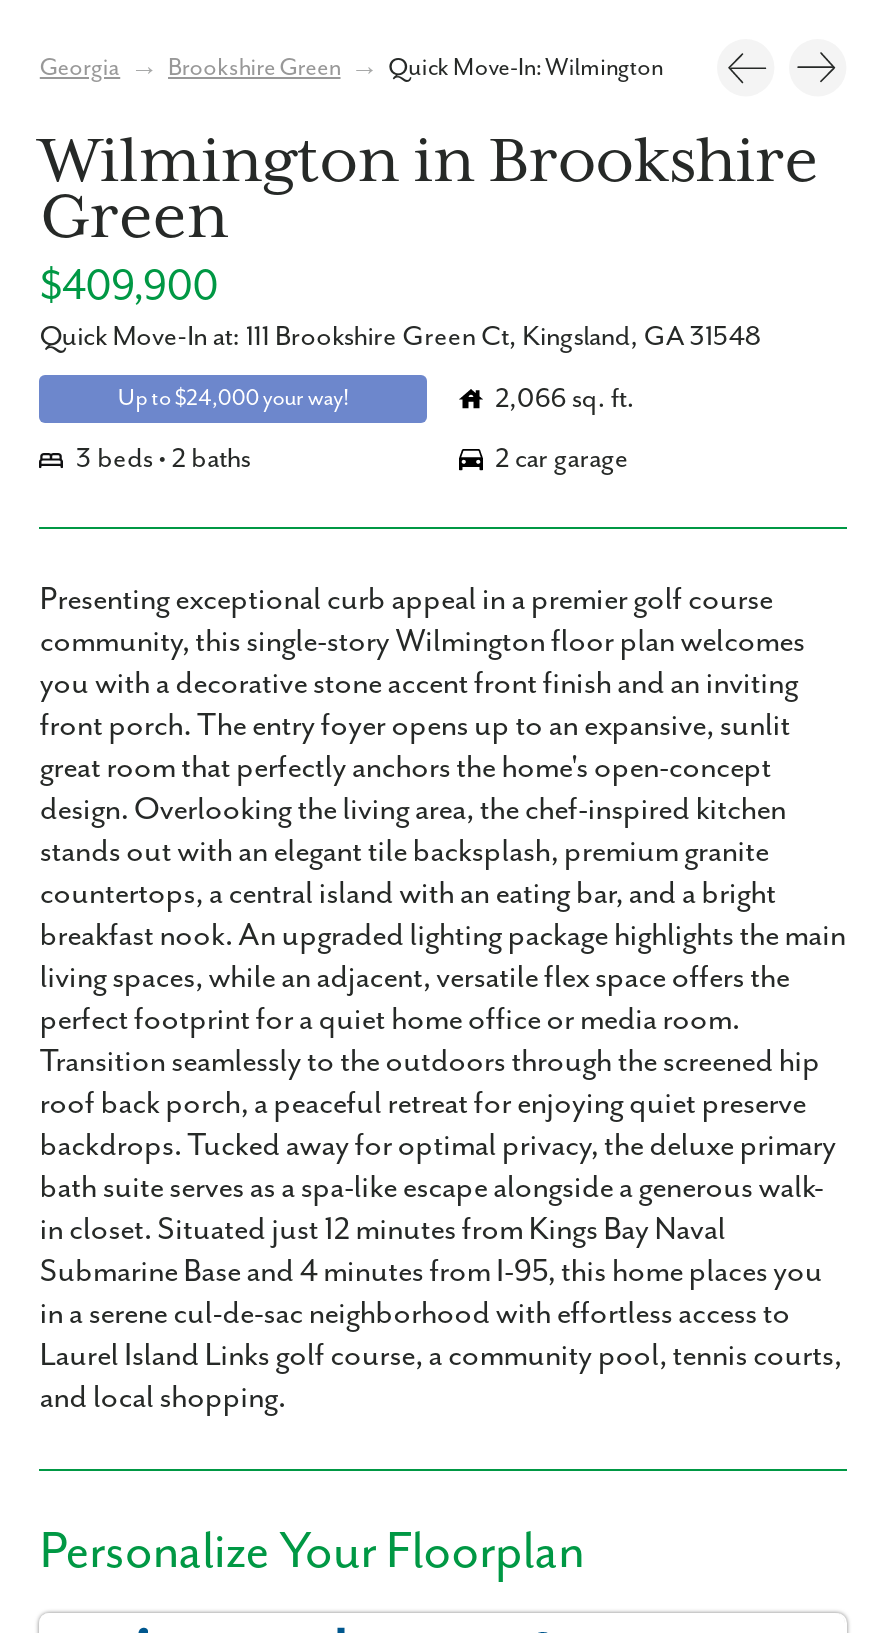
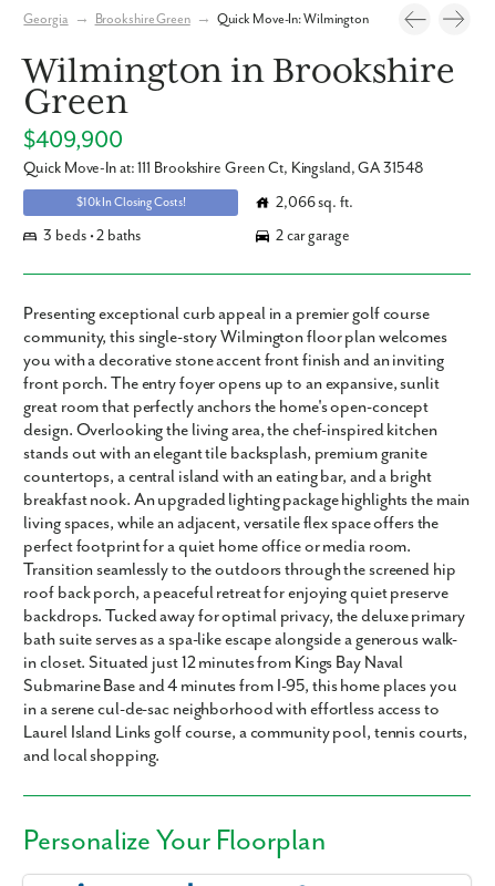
- Up to $24,000 your way!
+ $10k In Closing Costs!
